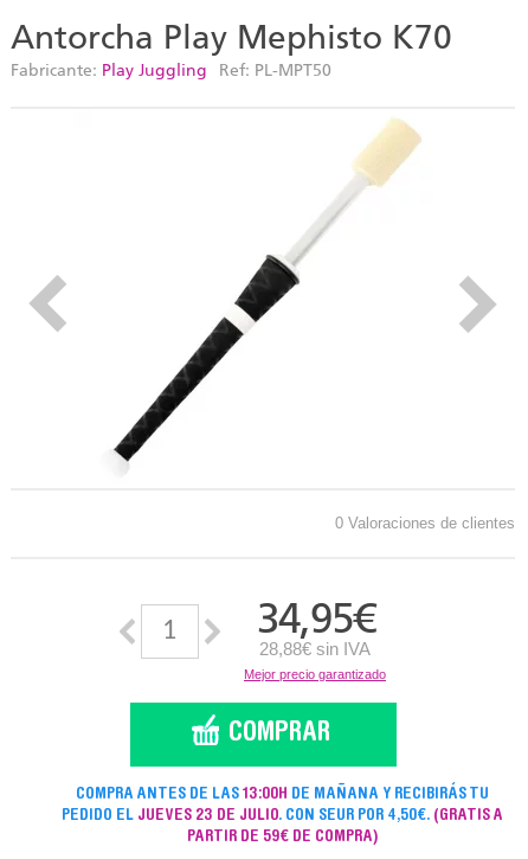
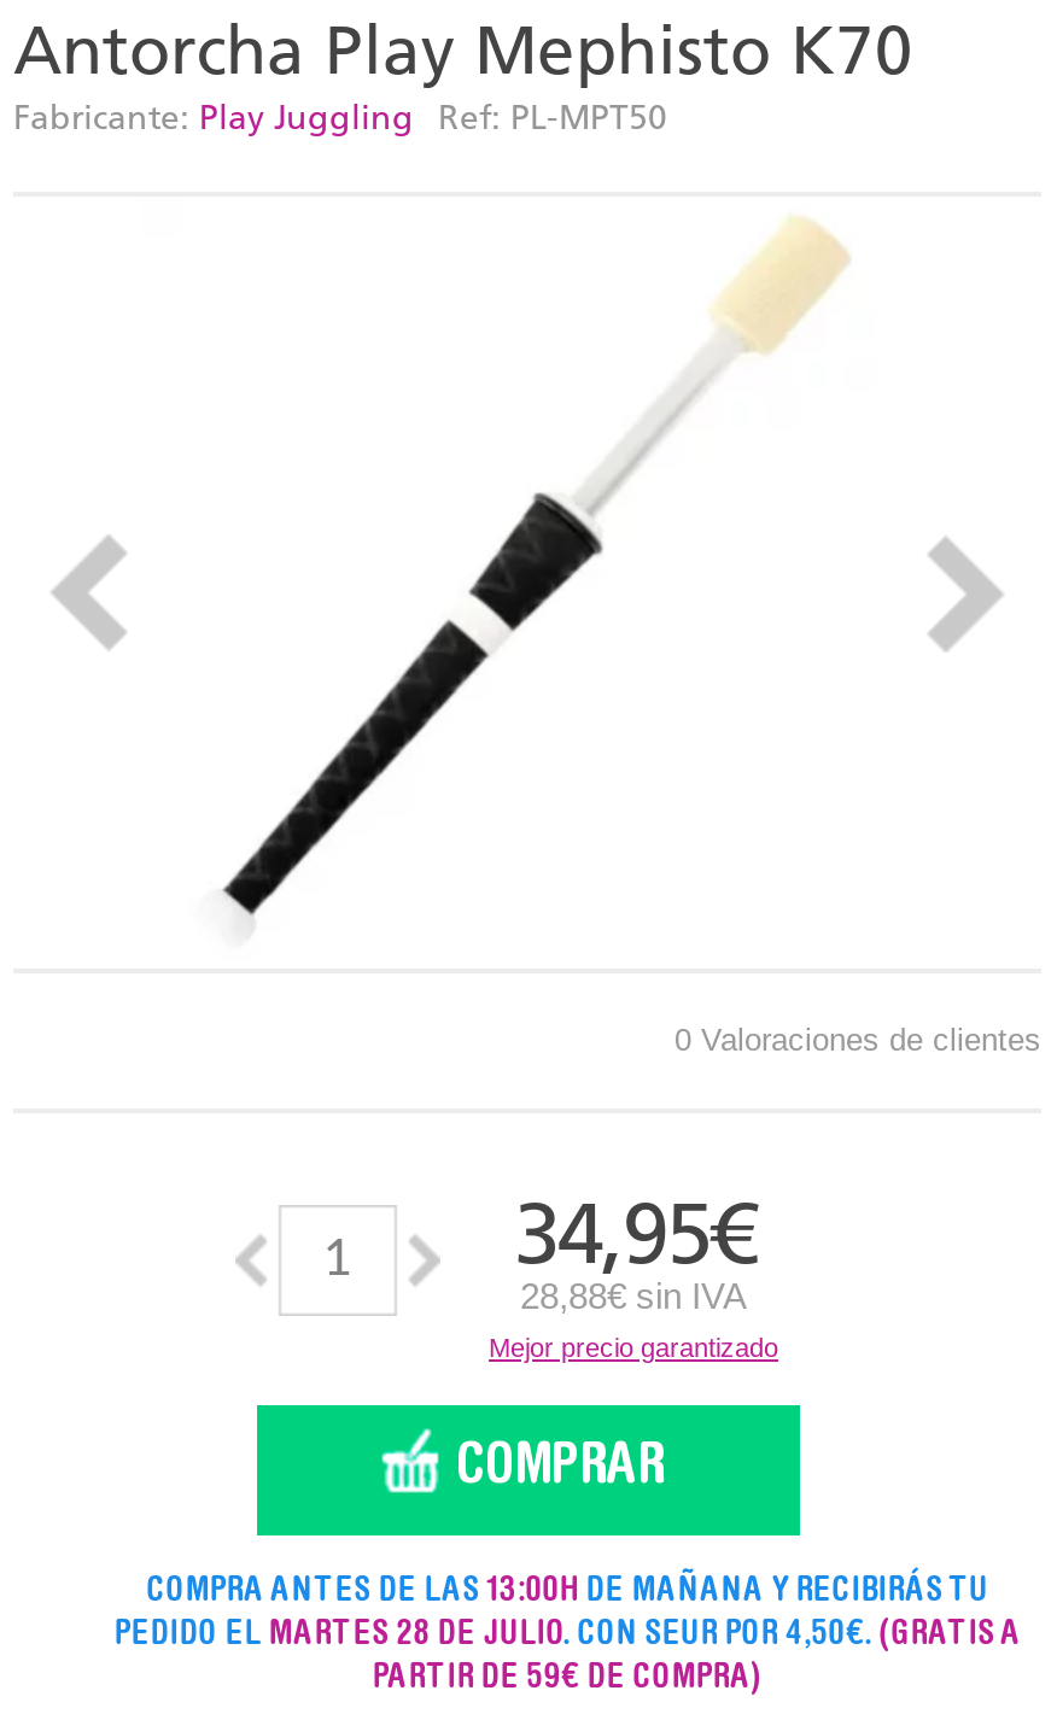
- PEDIDO EL JUEVES 23 DE JULIO. CON SEUR POR 4,50€. (GRATIS A
+ PEDIDO EL MARTES 28 DE JULIO. CON SEUR POR 4,50€. (GRATIS A
